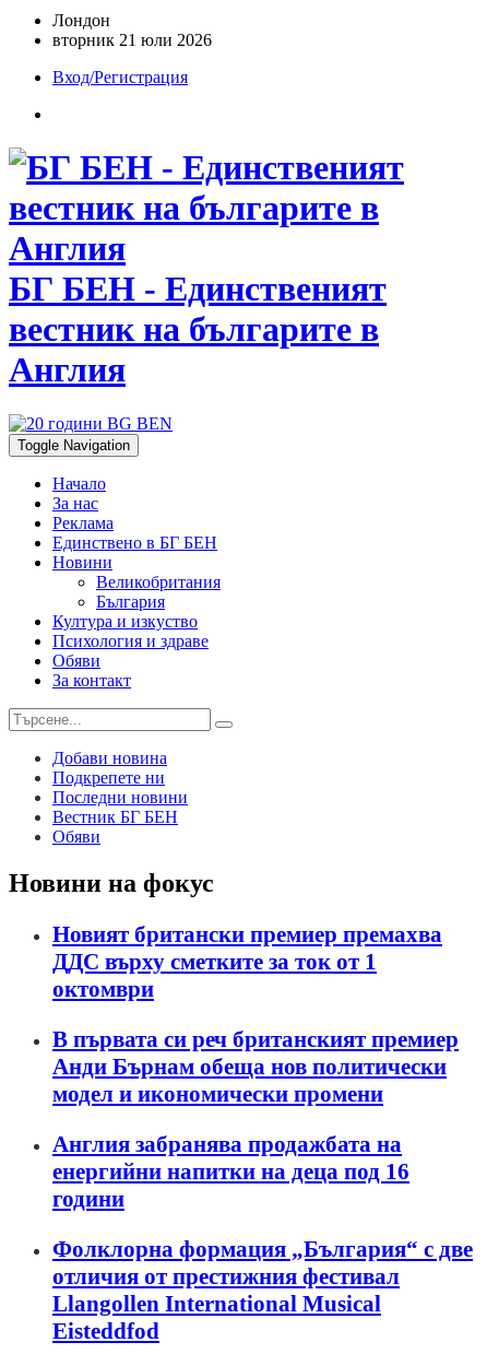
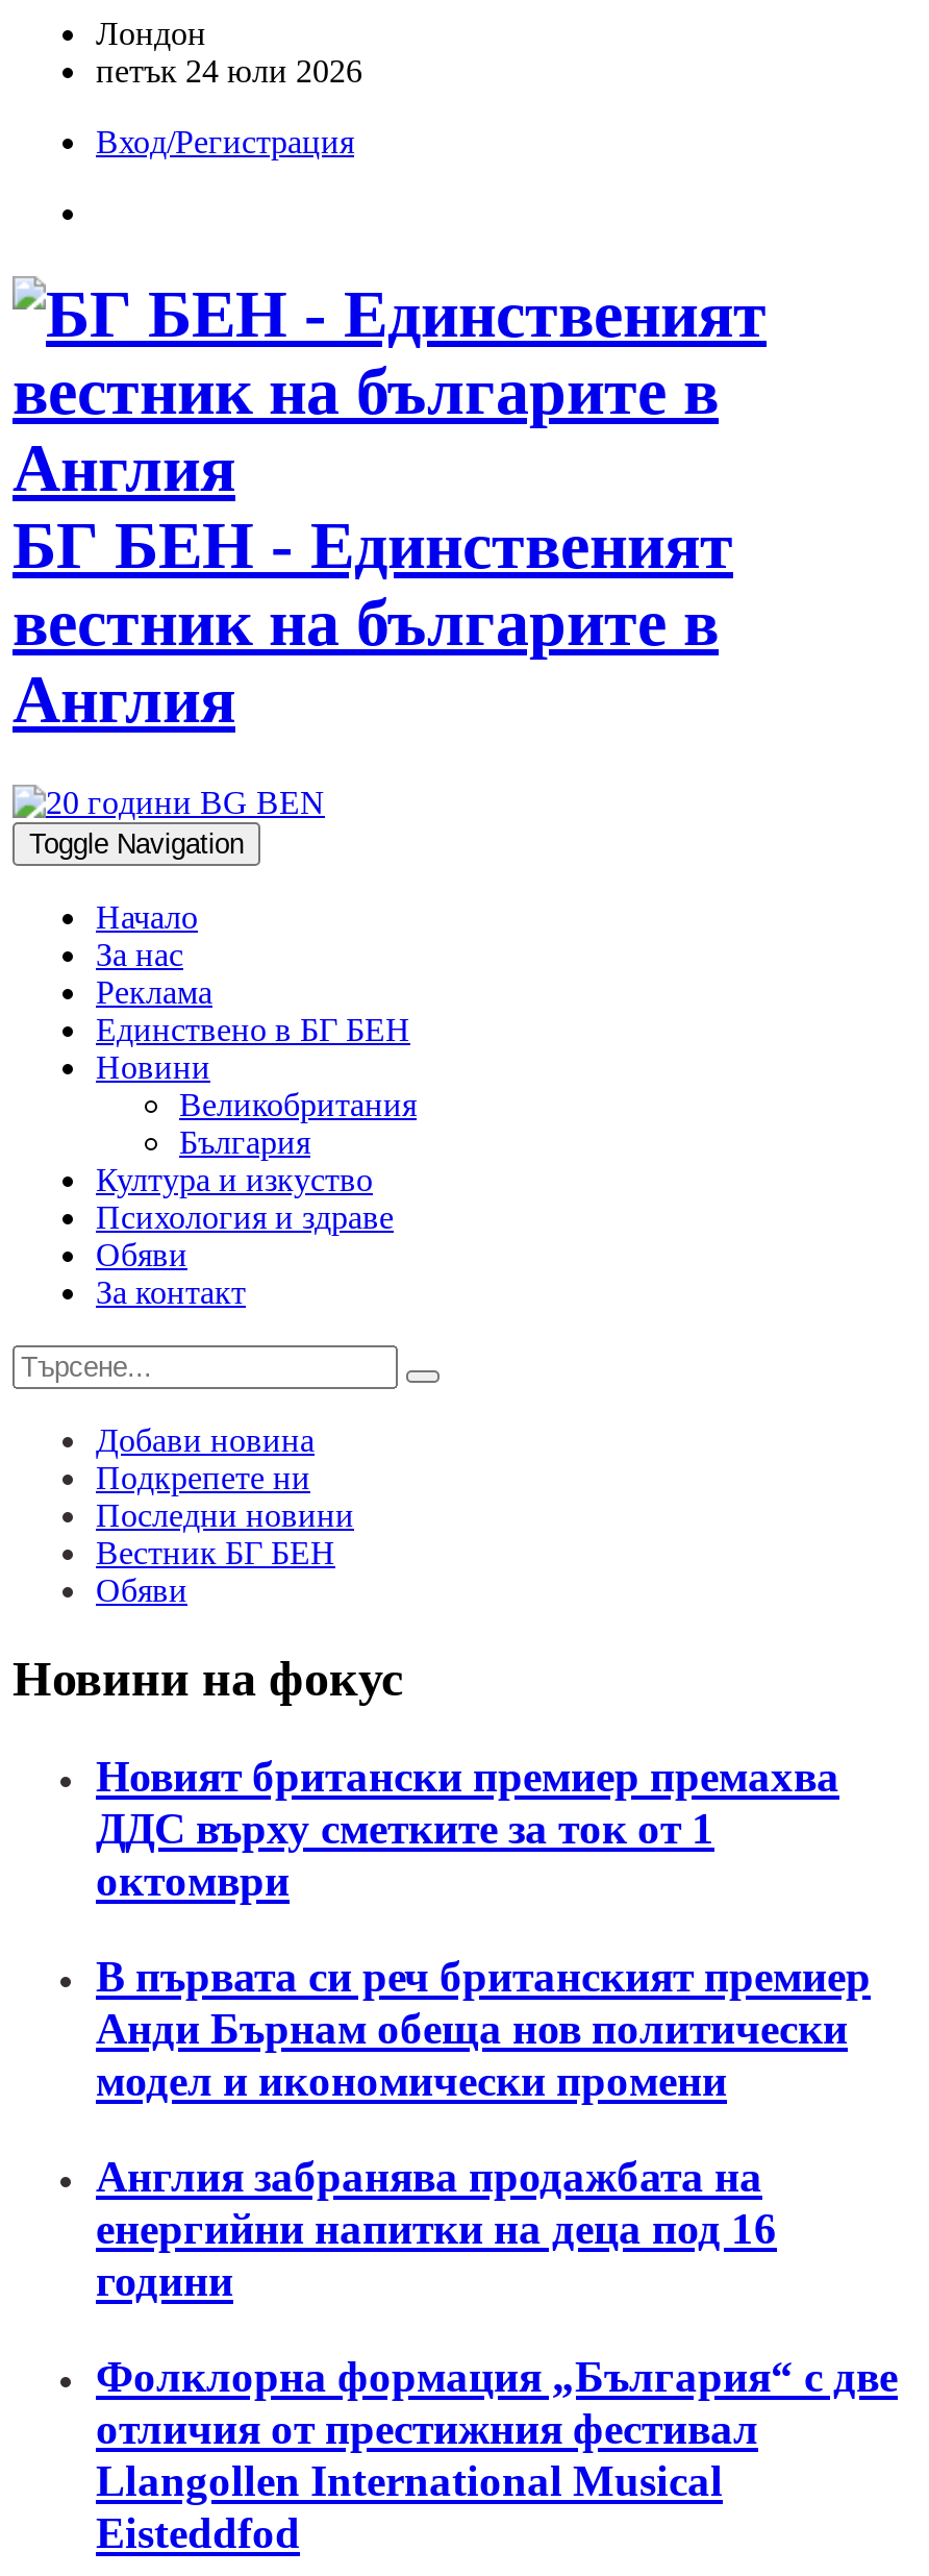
- вторник 21 юли 2026
+ петък 24 юли 2026
